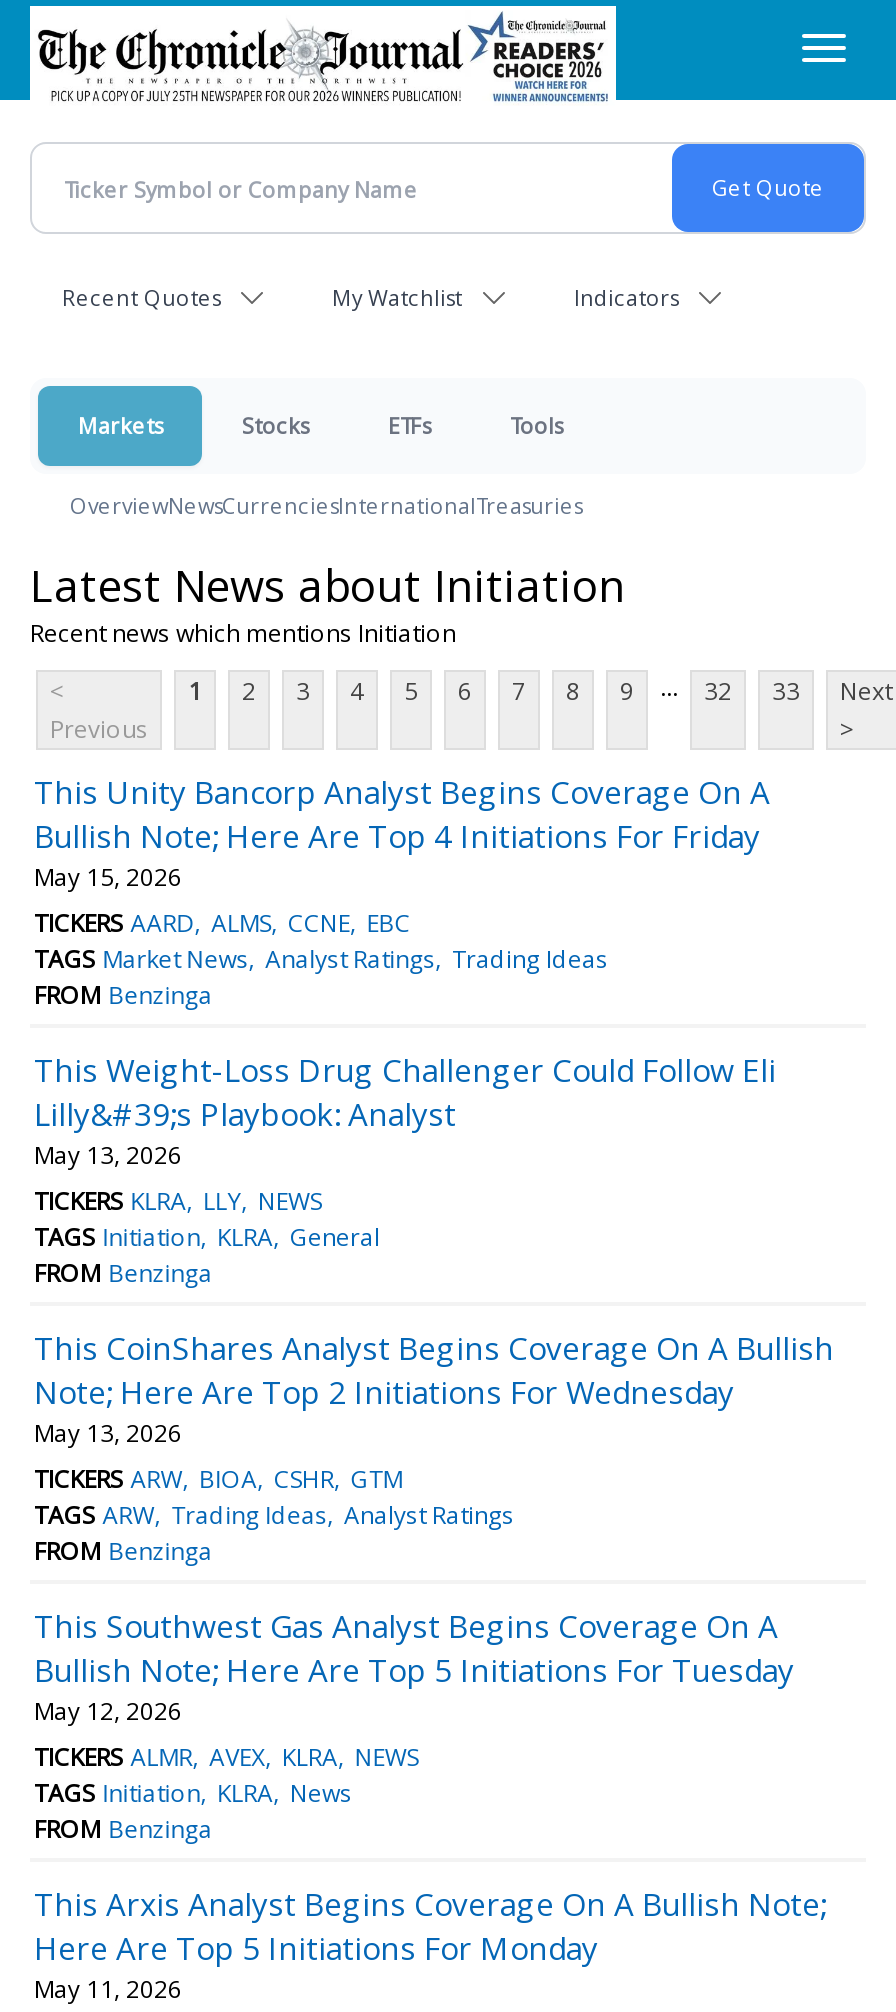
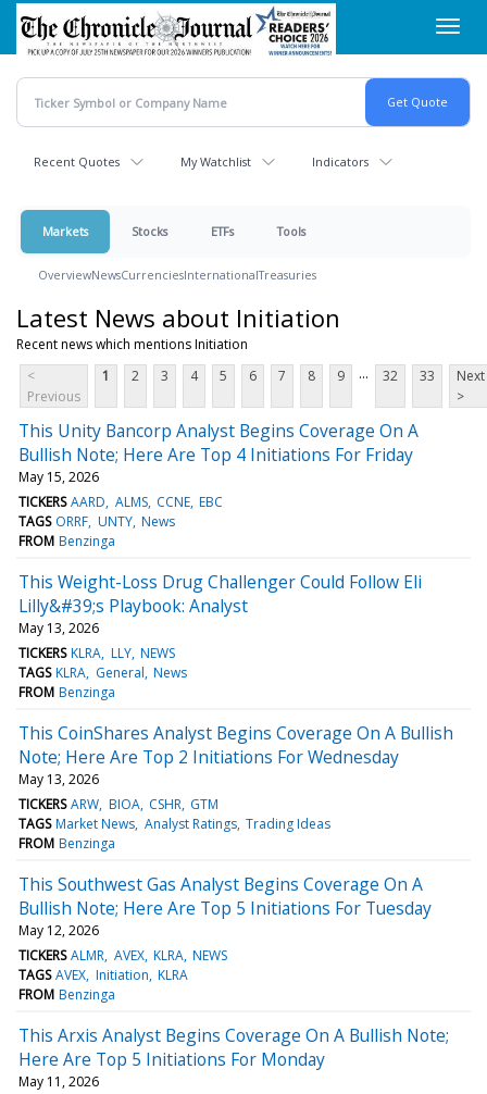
moved down: TAGS Market News Analyst Ratings Trading Ideas

+ TAGS ORRF UNTY News

- TAGS Initiation KLRA General
+ TAGS KLRA General News

- TAGS ARW Trading Ideas Analyst Ratings

- TAGS Initiation KLRA News
+ TAGS AVEX Initiation KLRA
